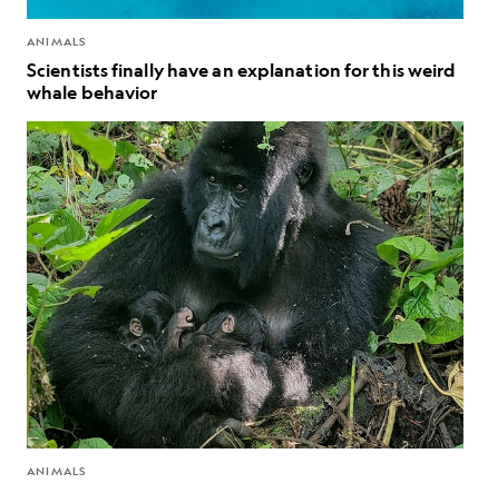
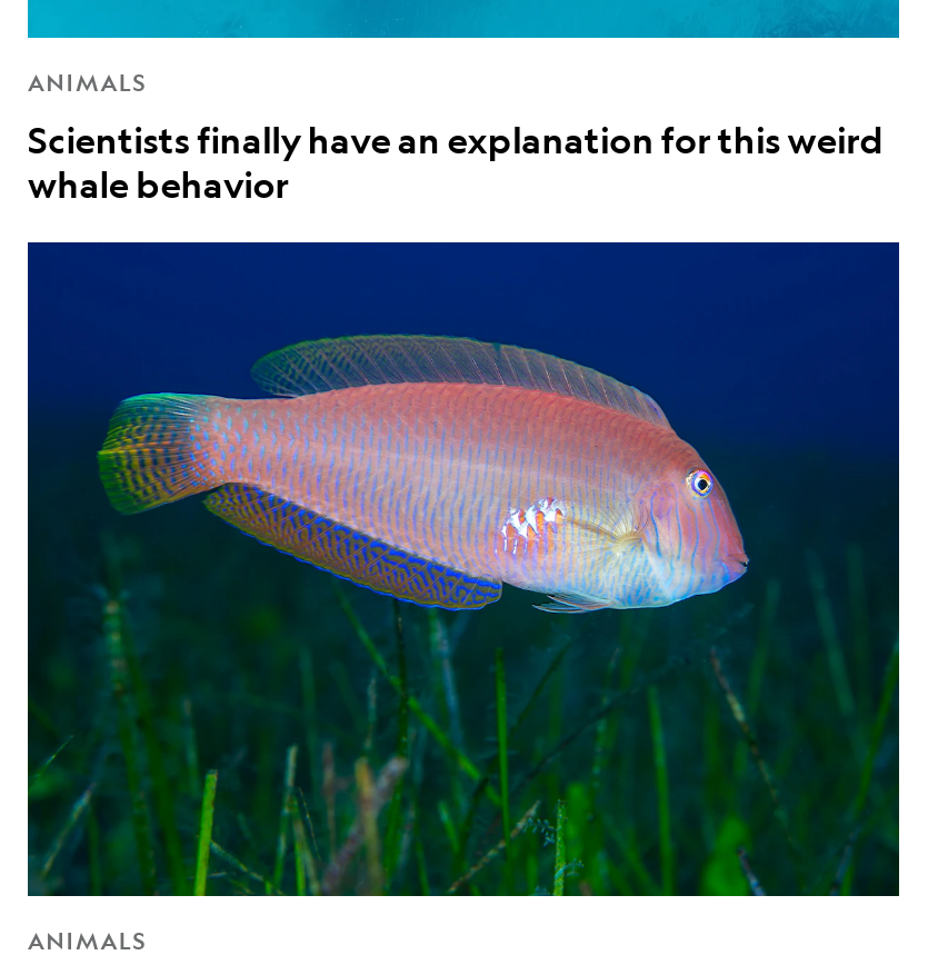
- [image]
+ [image]
